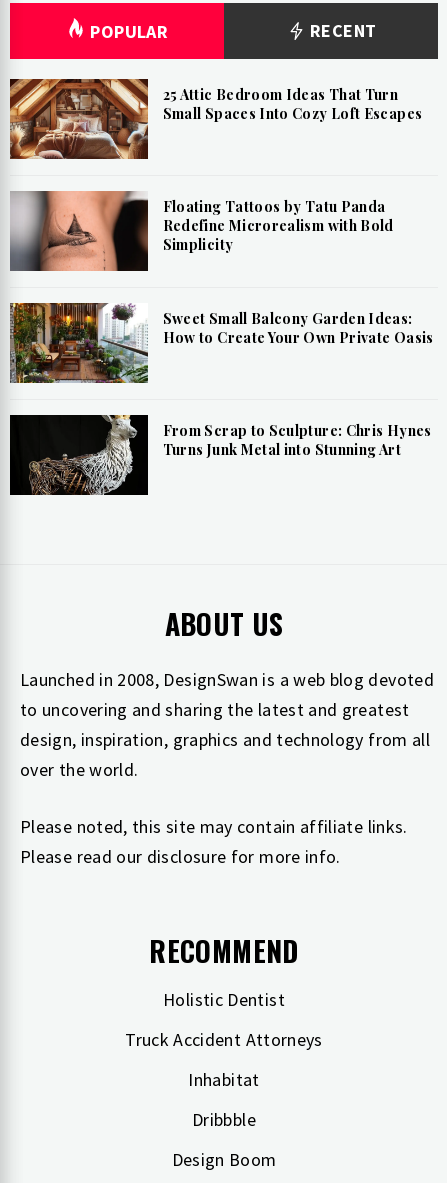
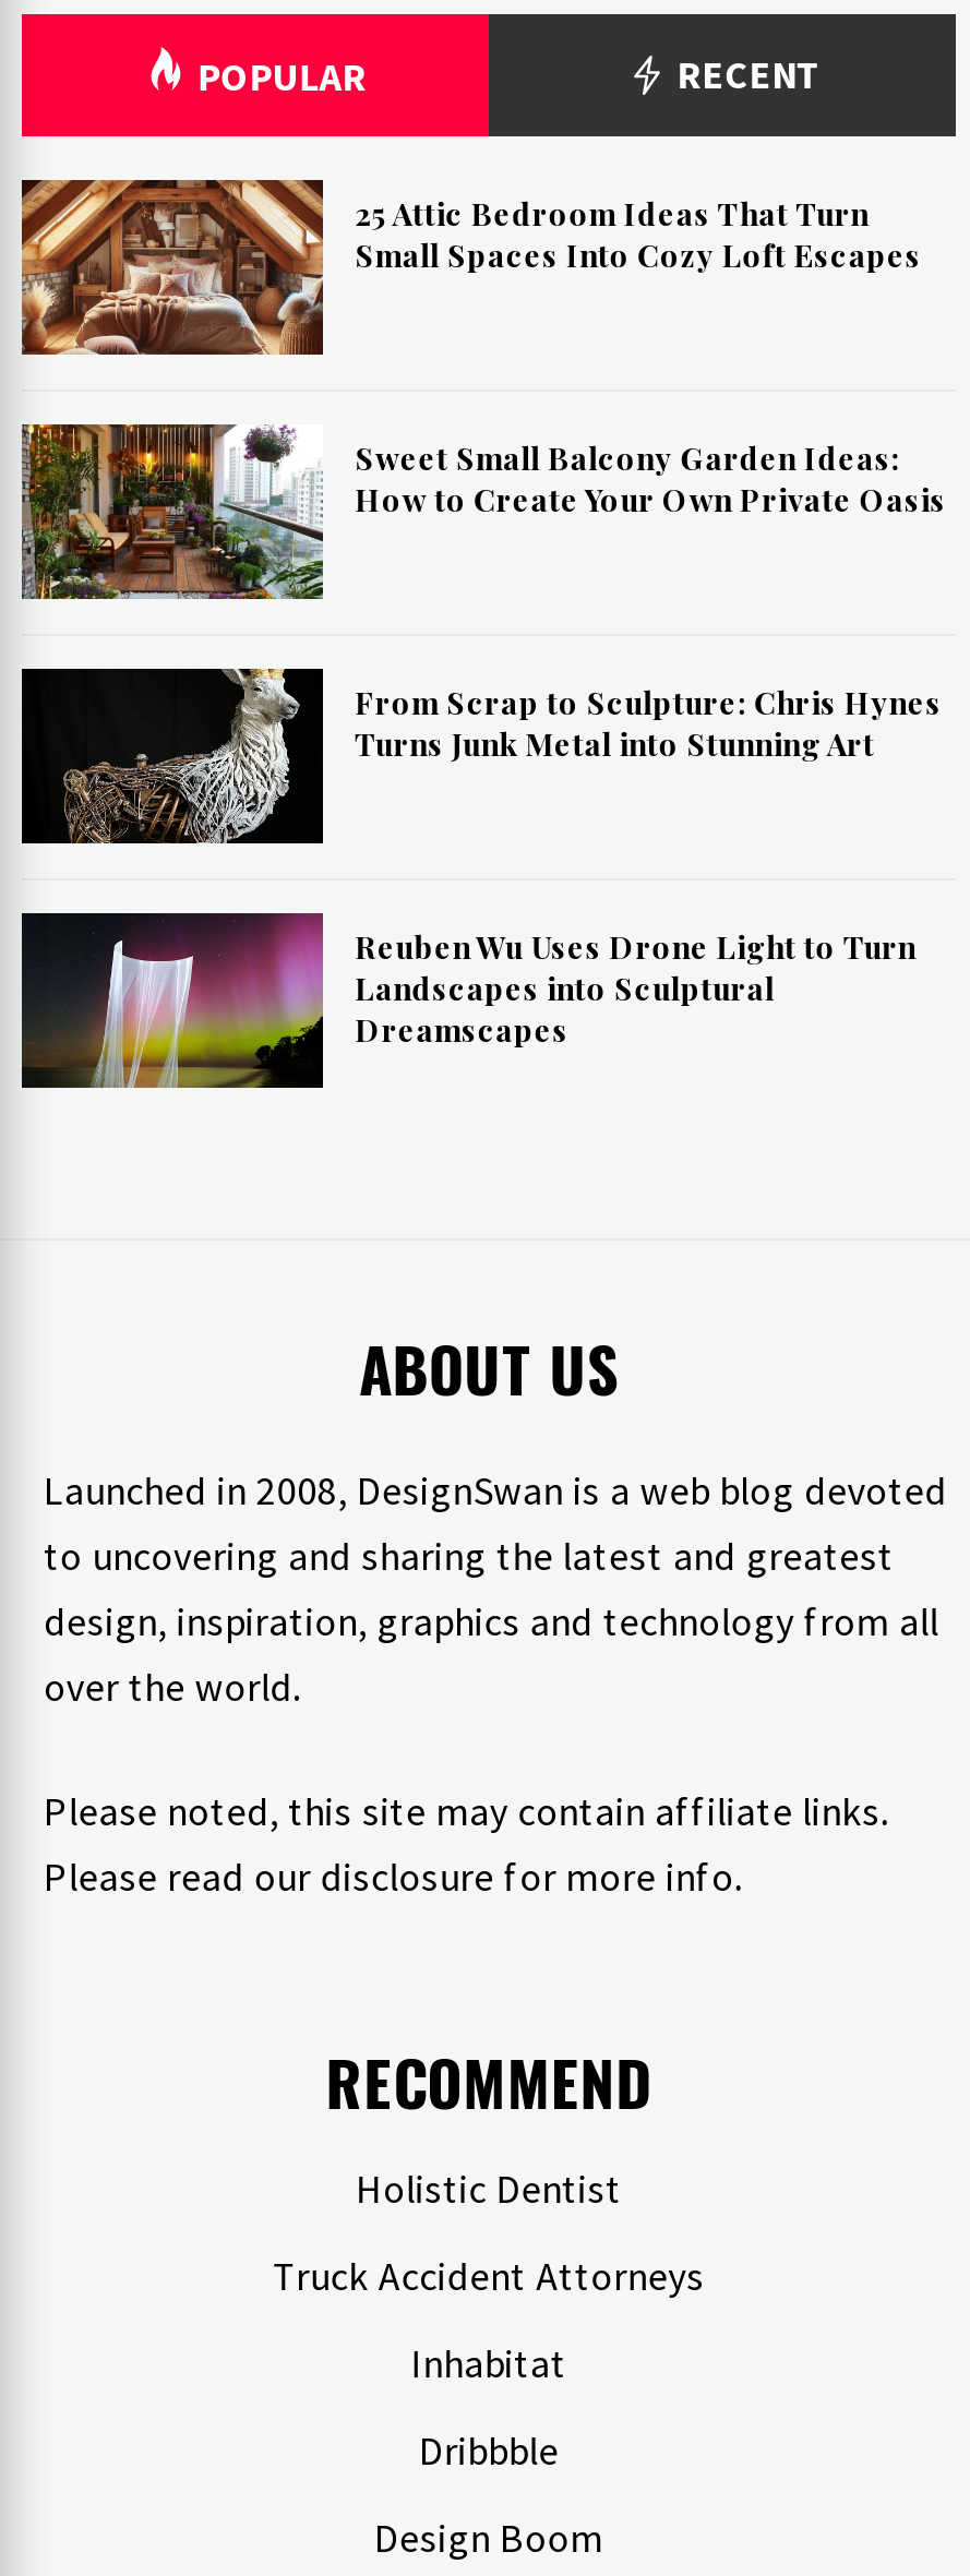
- [image]
- Floating Tattoos by Tatu Panda
- Redefine Microrealism with Bold
- Simplicity

moved up: [image] | Sweet Small Balcony Garden Ideas: | How to Create Your Own Private Oasis | From Scrap to Sculpture: Chris Hynes | Turns Junk Metal into Stunning Art

+ [image]
+ Reuben Wu Uses Drone Light to Turn
+ Landscapes into Sculptural
+ Dreamscapes
